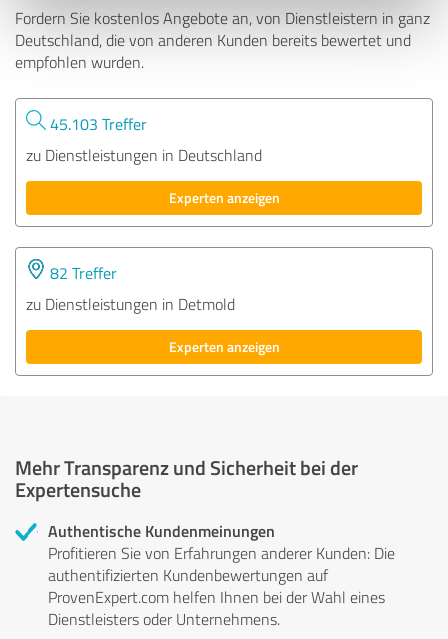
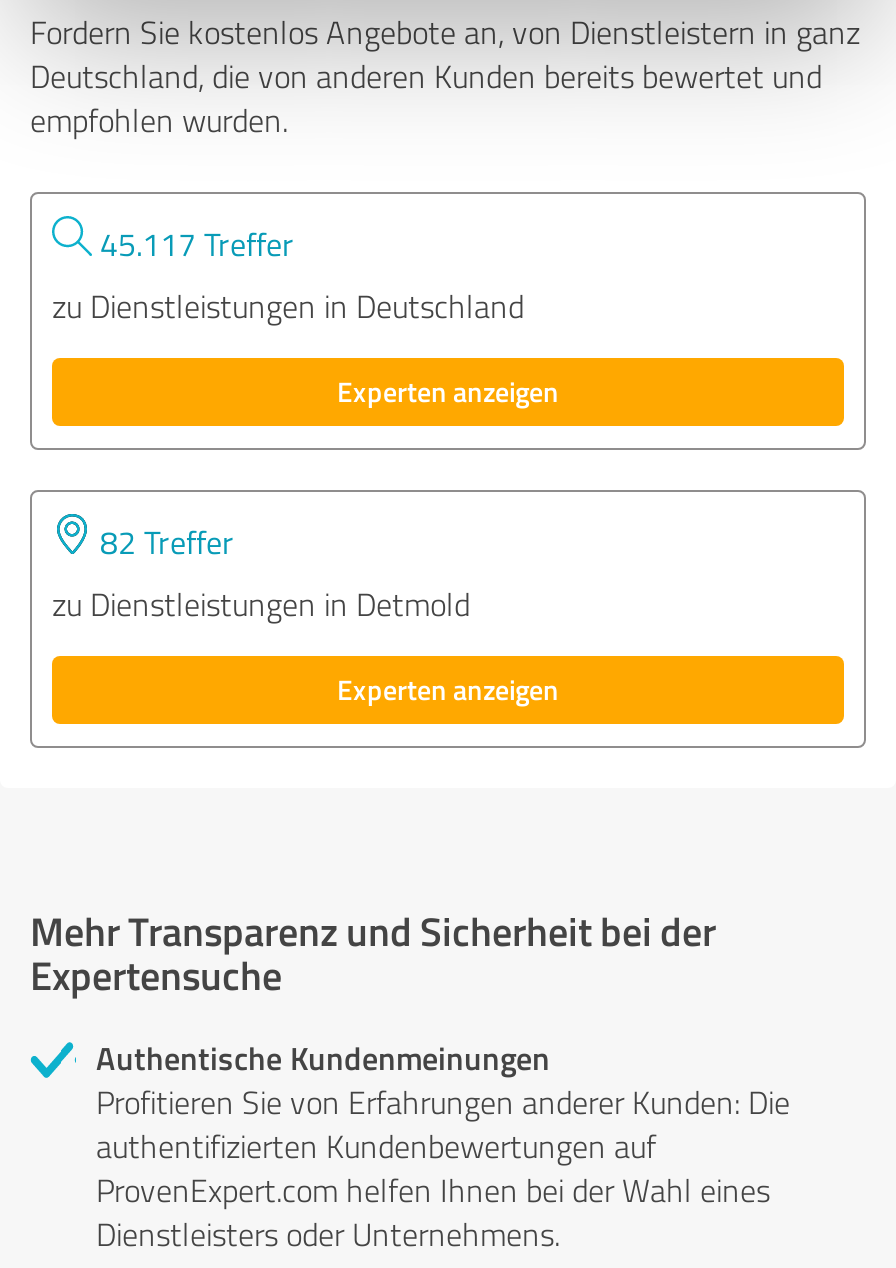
- 45.103 Treffer
+ 45.117 Treffer
